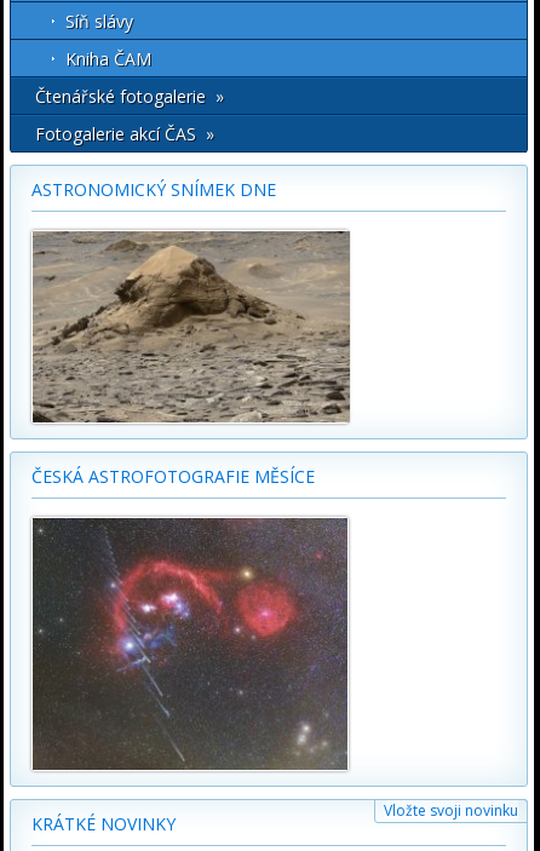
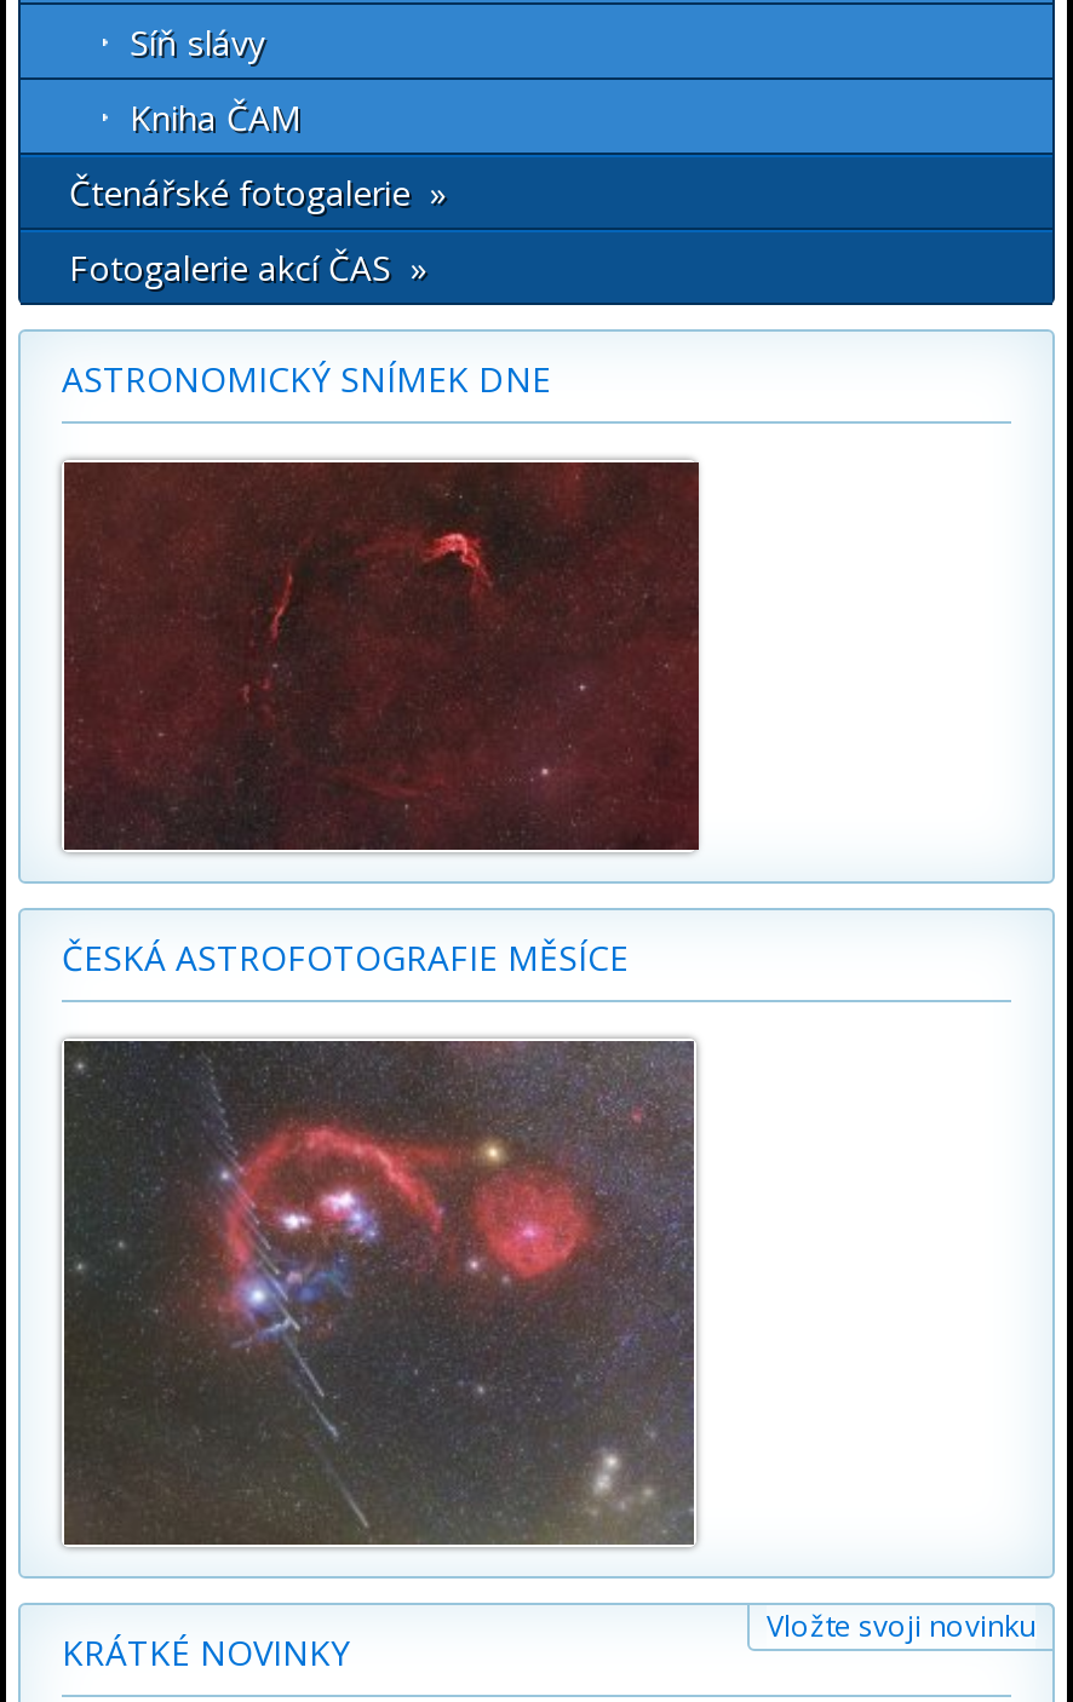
- [image]
+ [image]
